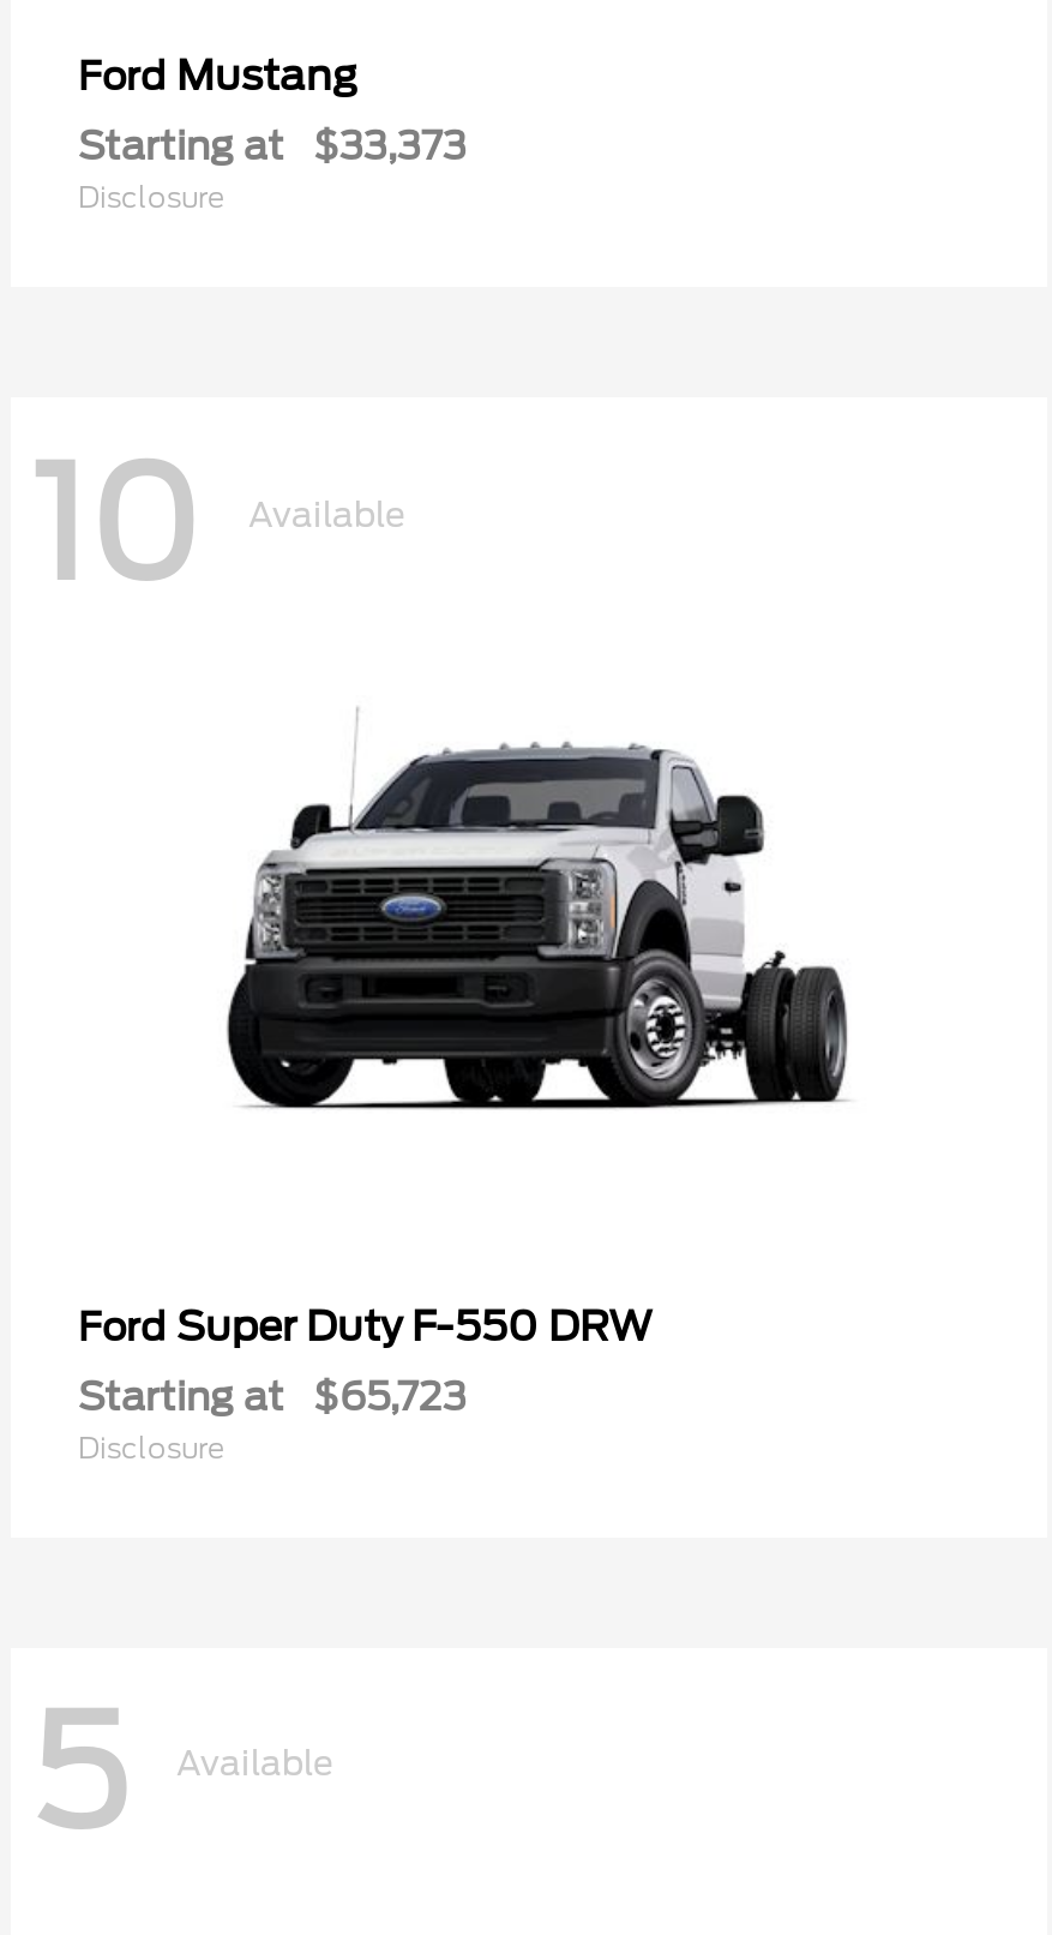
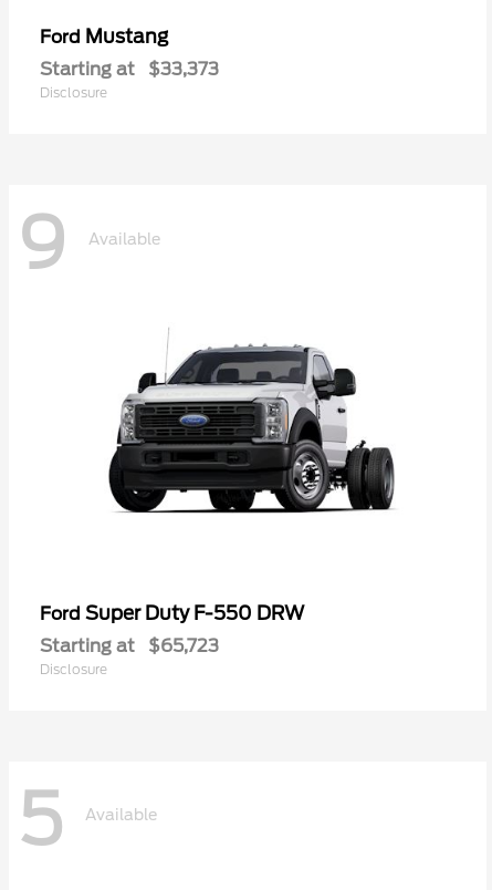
- 10 Available
+ 9 Available
